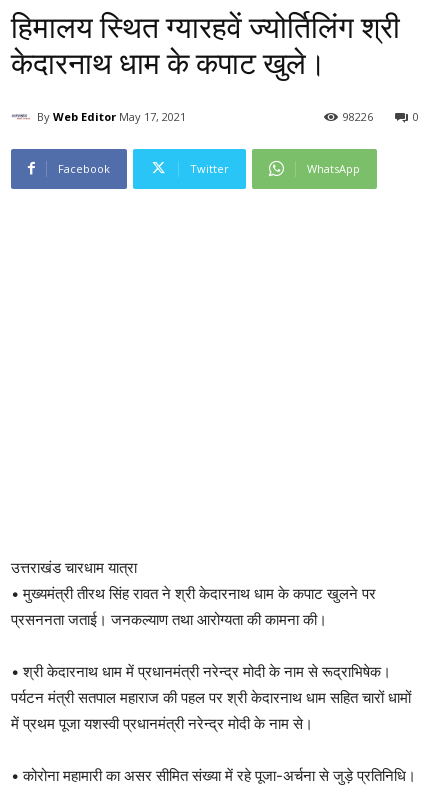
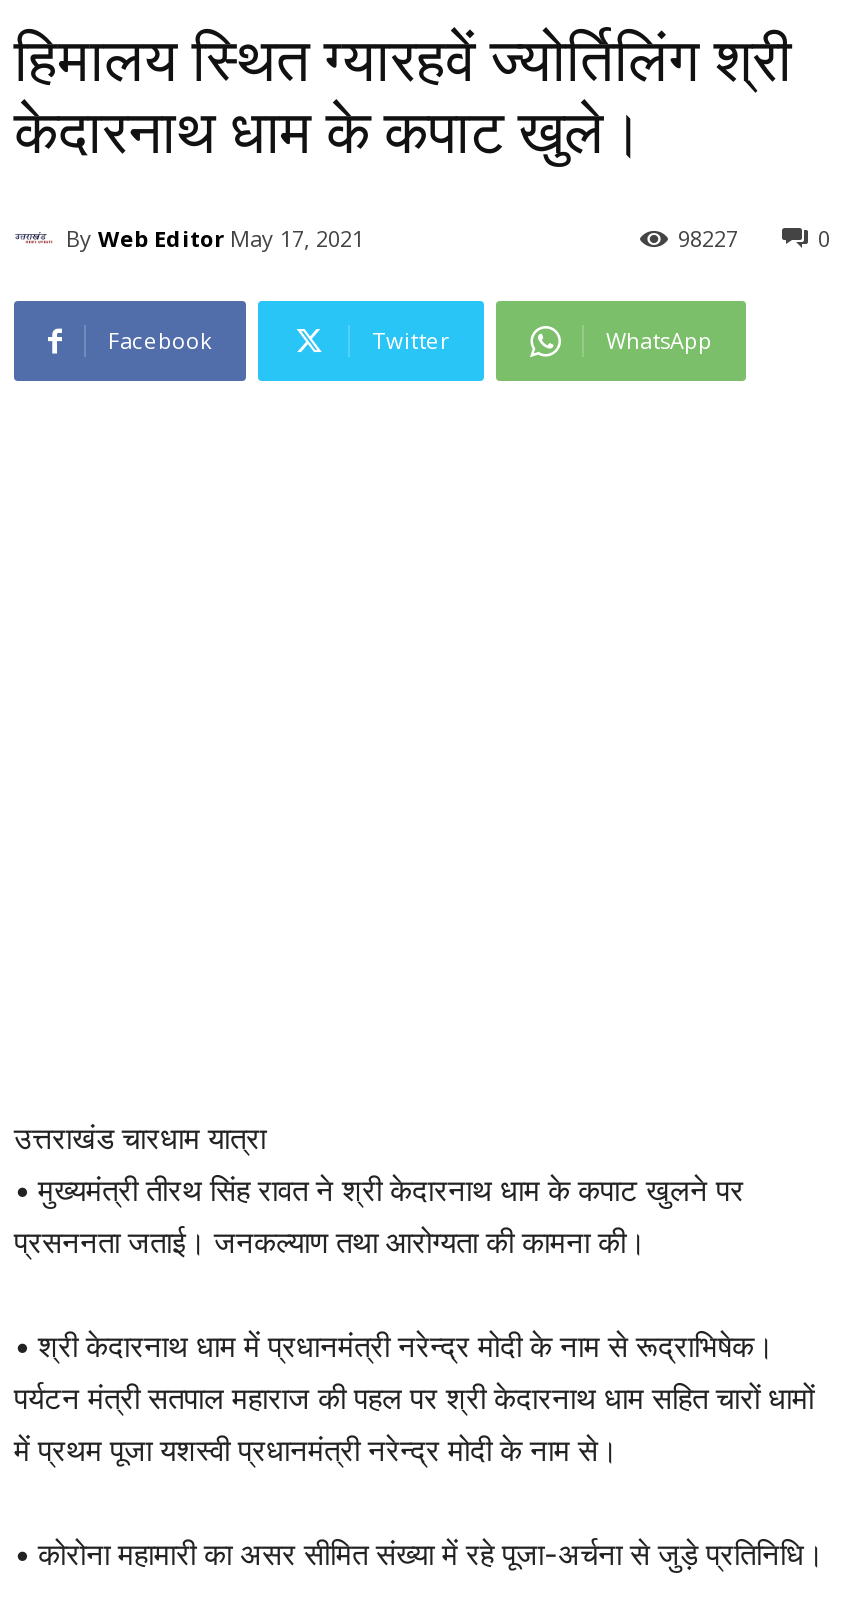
- 98226
+ 98227
